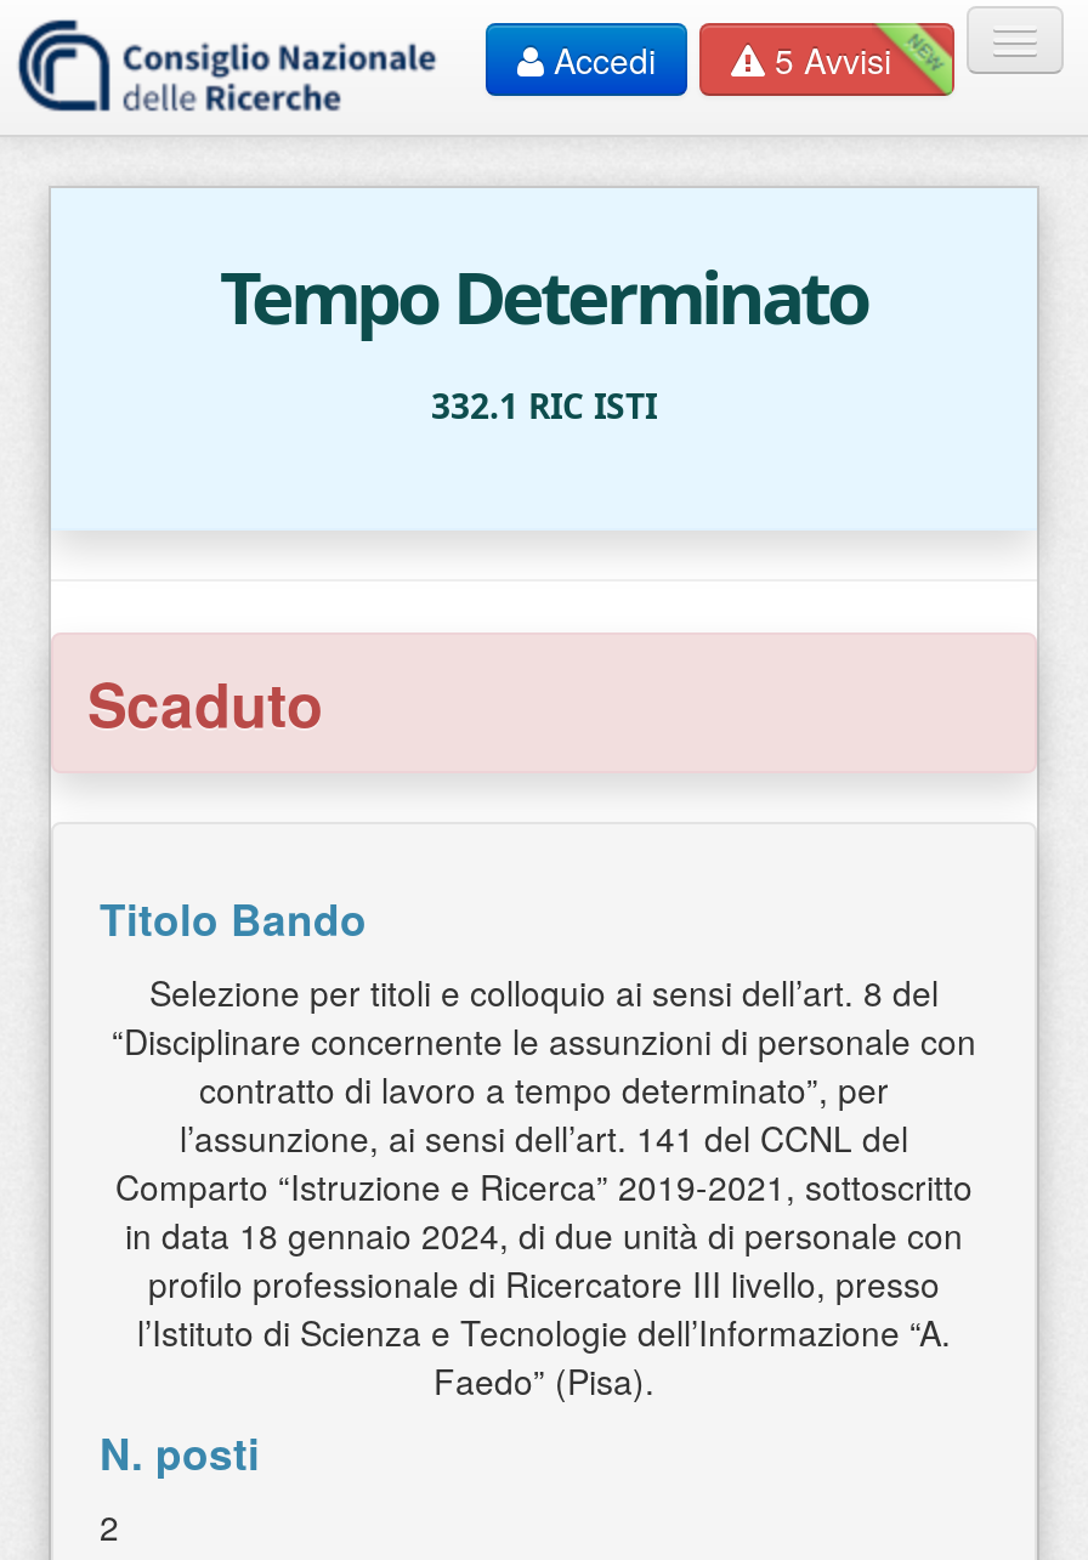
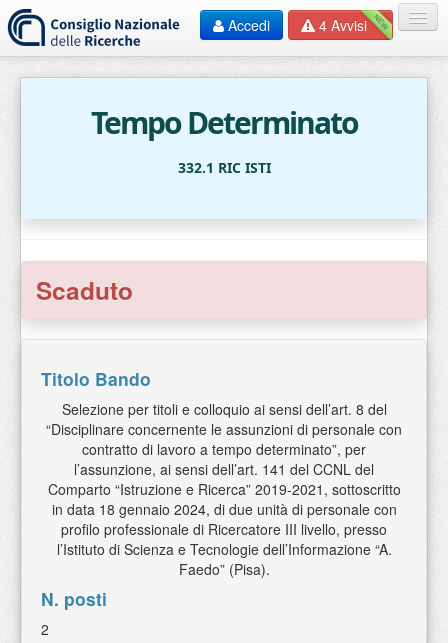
- 5 Avvisi
+ 4 Avvisi
